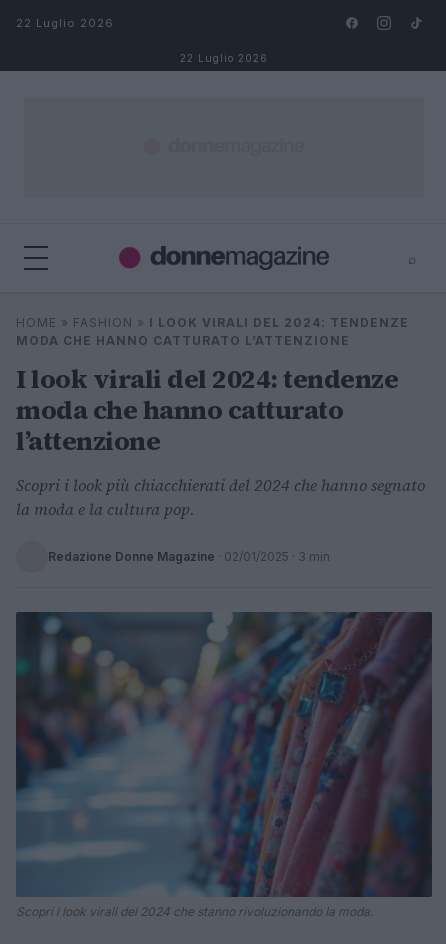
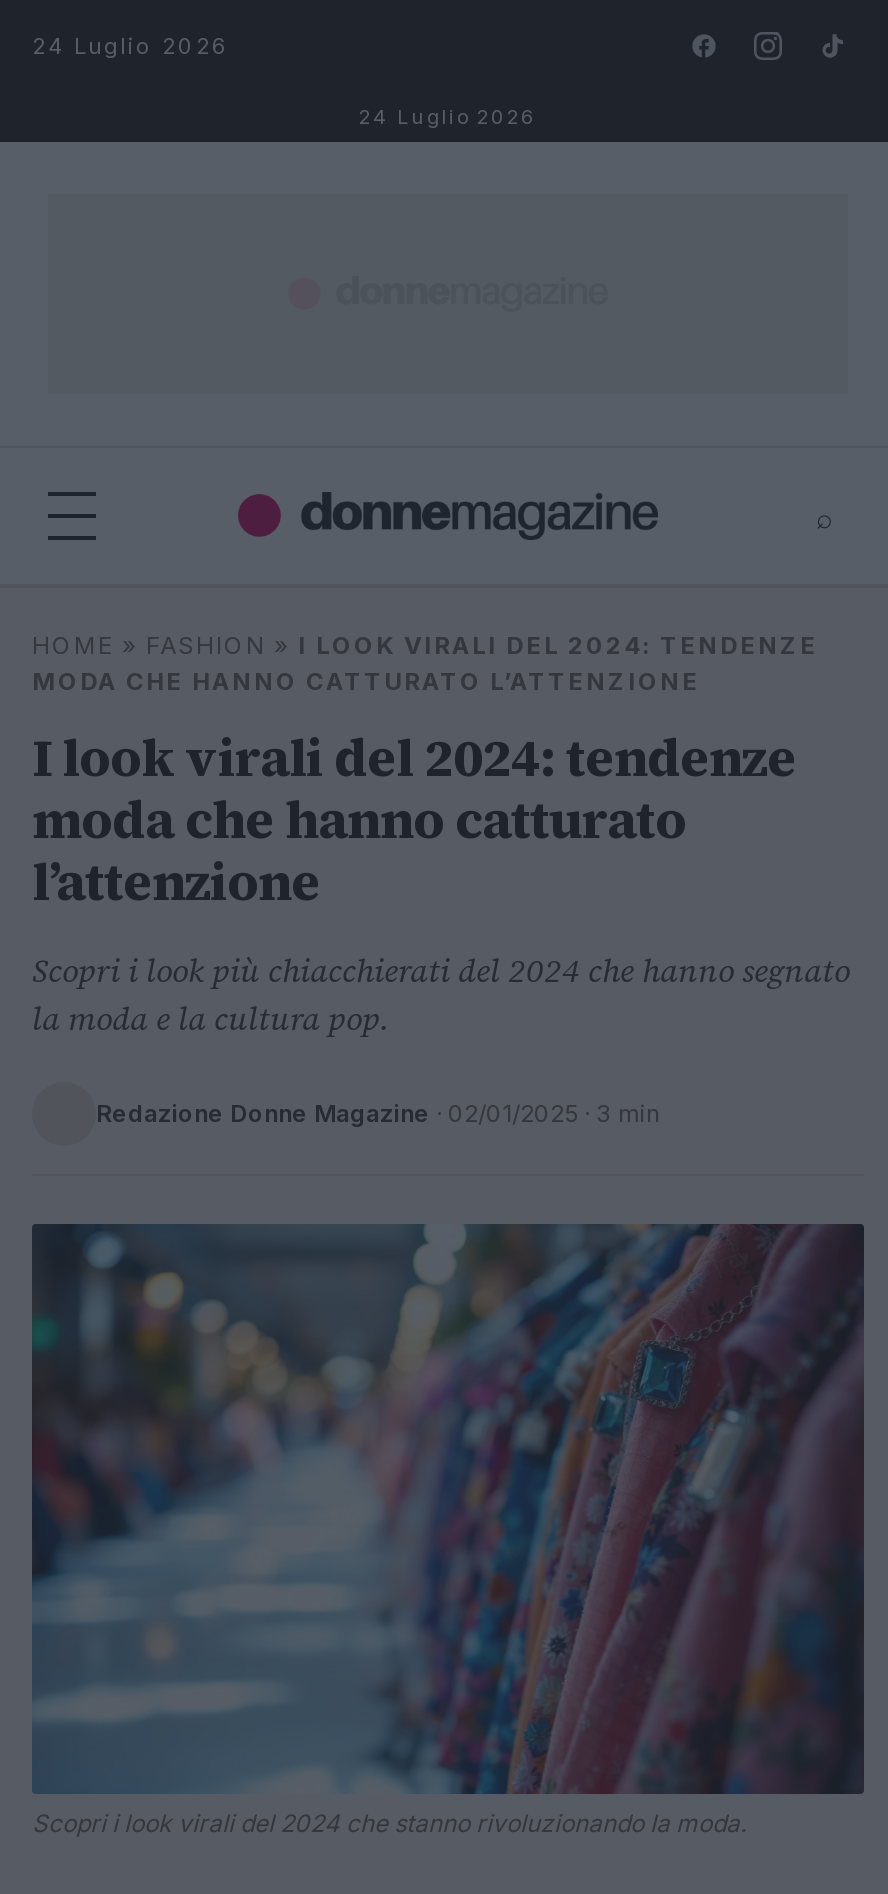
- 22 Luglio 2026
+ 24 Luglio 2026

- 22 Luglio 2026
+ 24 Luglio 2026
